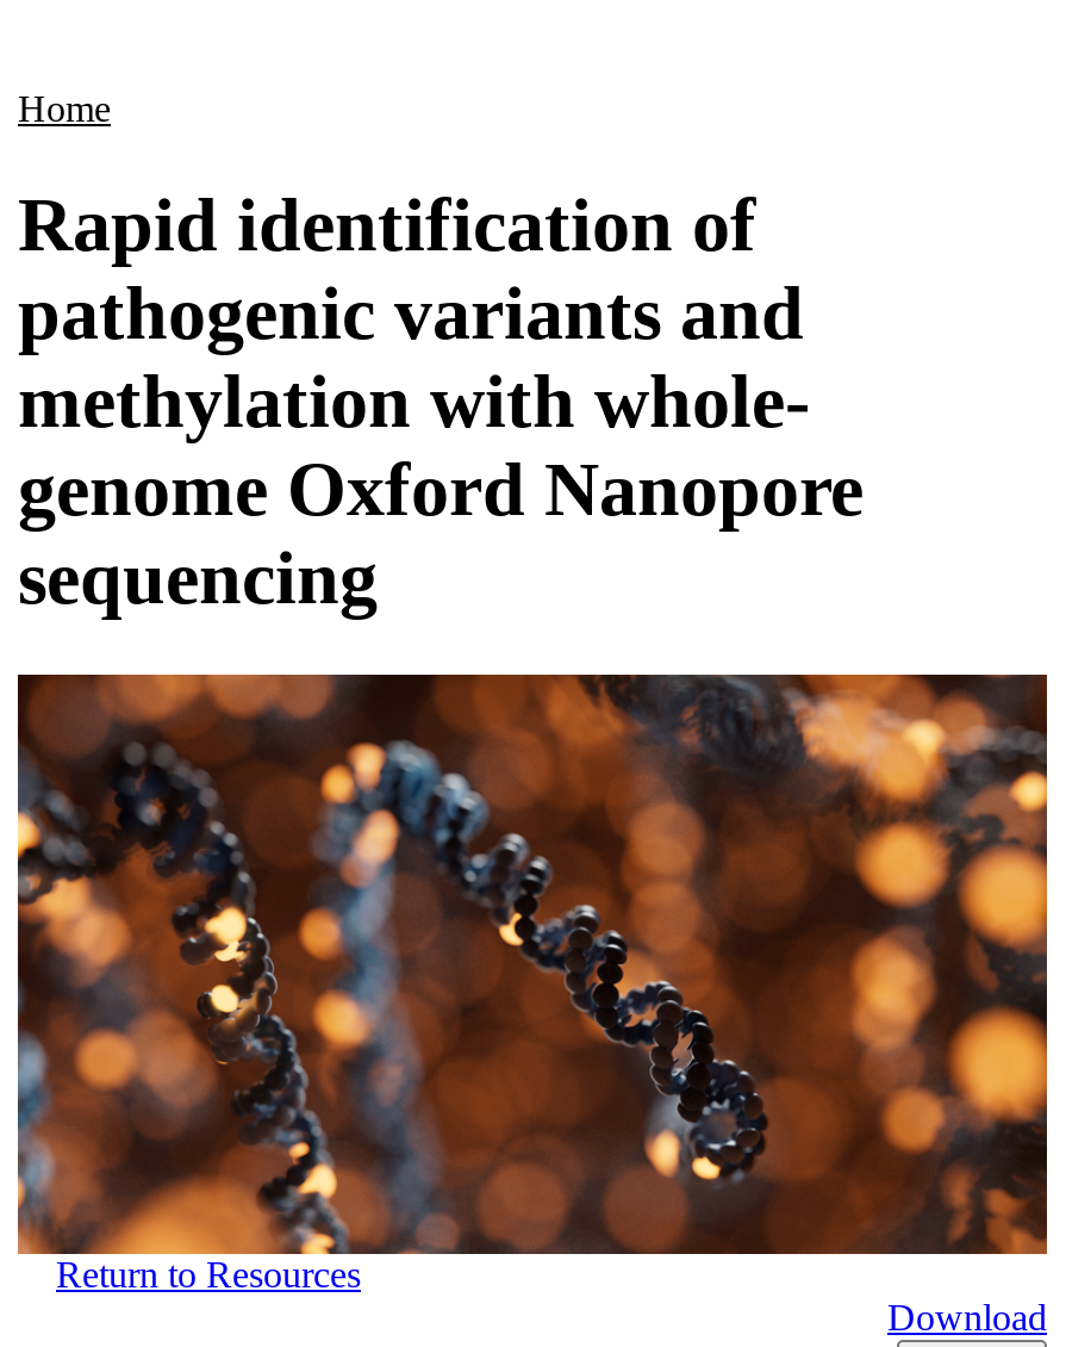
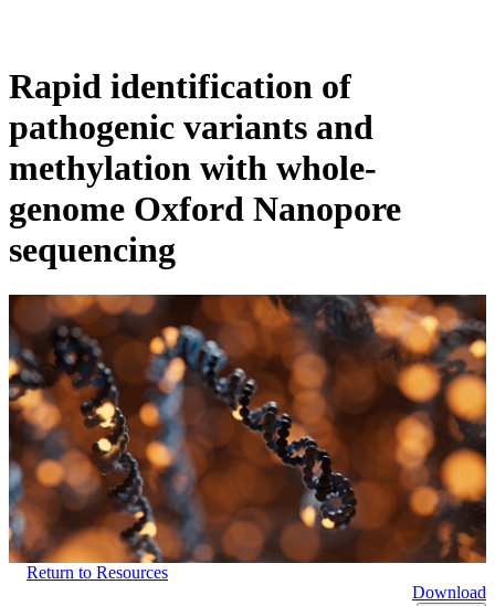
- Home
